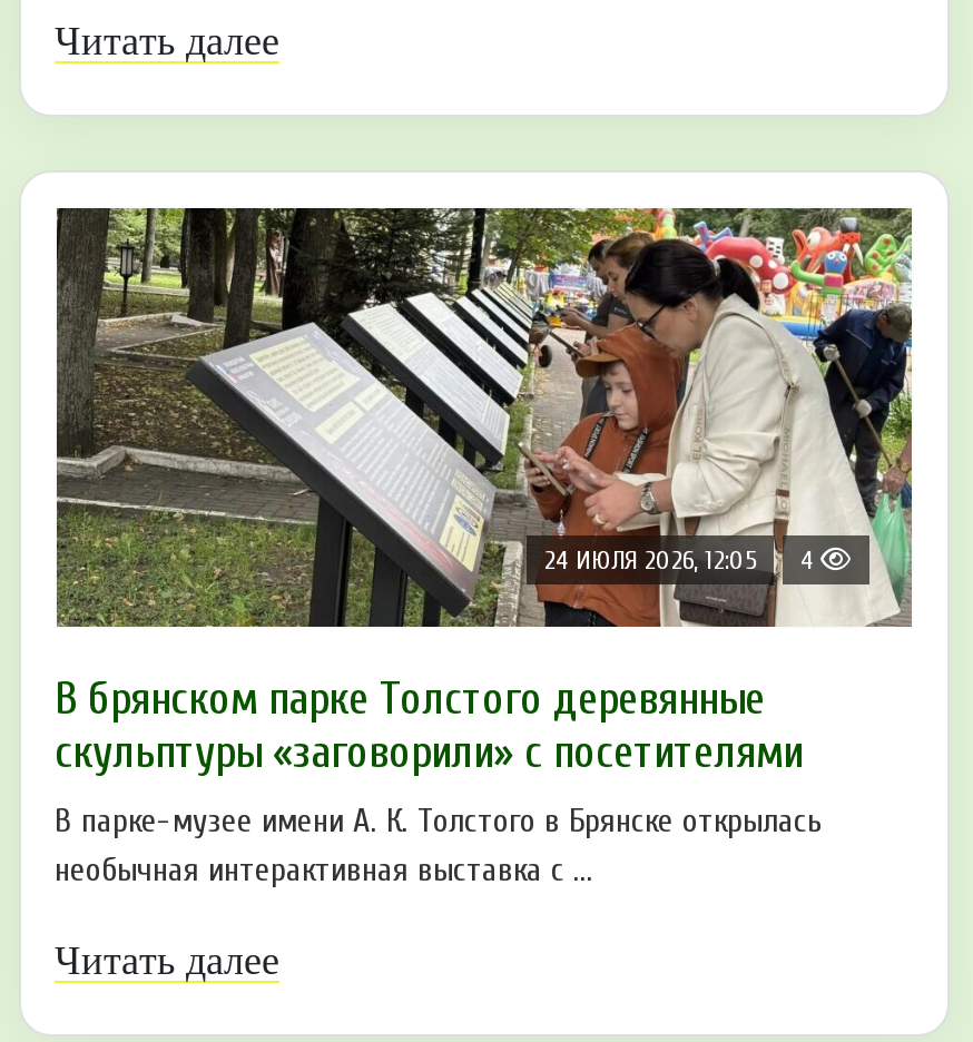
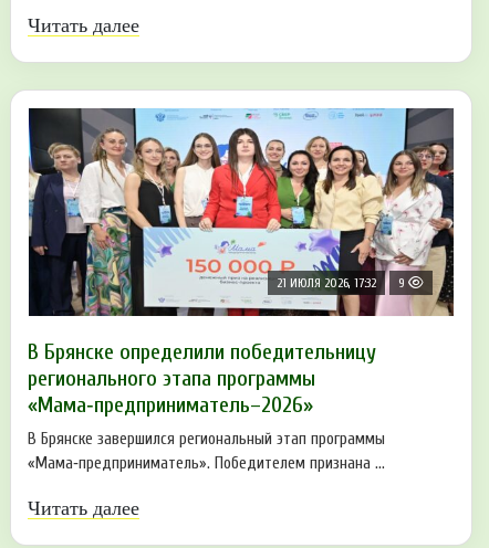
- [image]
- 24 ИЮЛЯ 2026, 12:05
- 4
+ [image]
+ 21 ИЮЛЯ 2026, 17:32
+ 9

- В брянском парке Толстого деревянные
- скульптуры «заговорили» с посетителями
+ В Брянске определили победительницу
+ регионального этапа программы
+ «Мама‑предприниматель–2026»

- В парке-музее имени А. К. Толстого в Брянске открылась
- необычная интерактивная выставка с ...
+ В Брянске завершился региональный этап программы
+ «Мама‑предприниматель». Победителем признана ...
